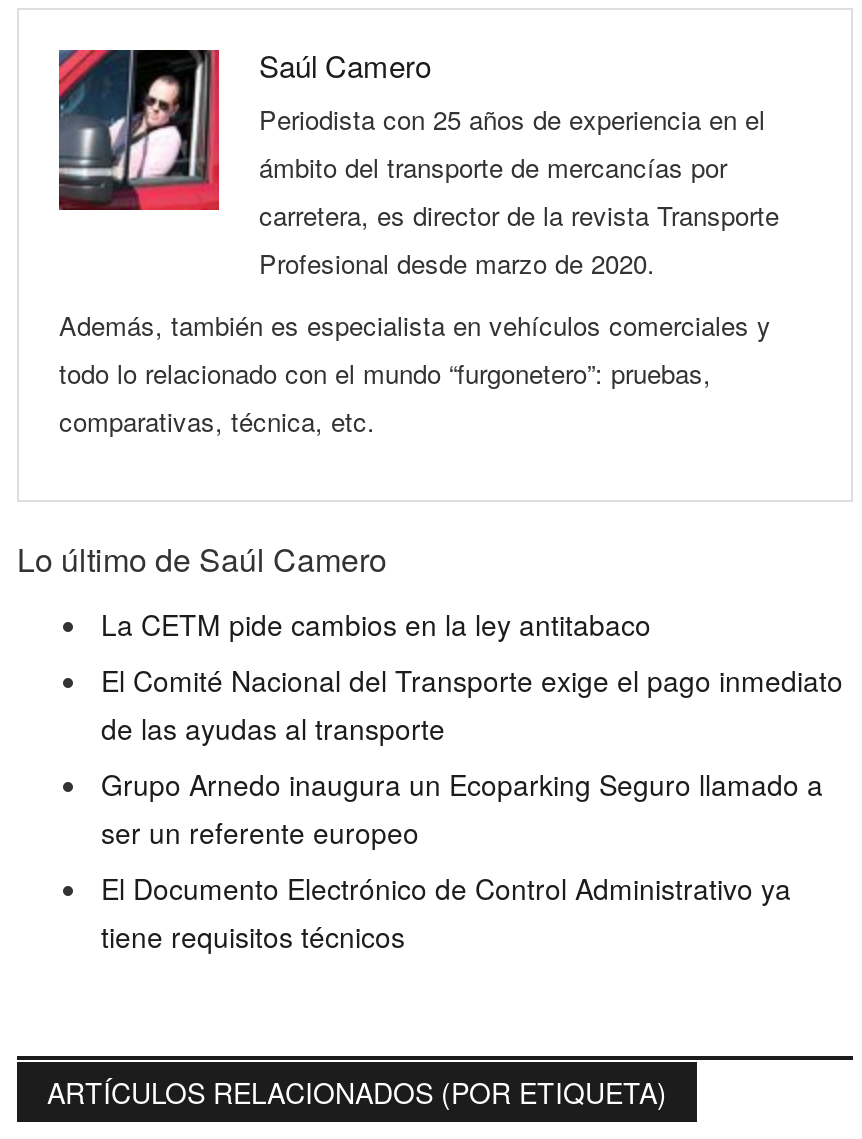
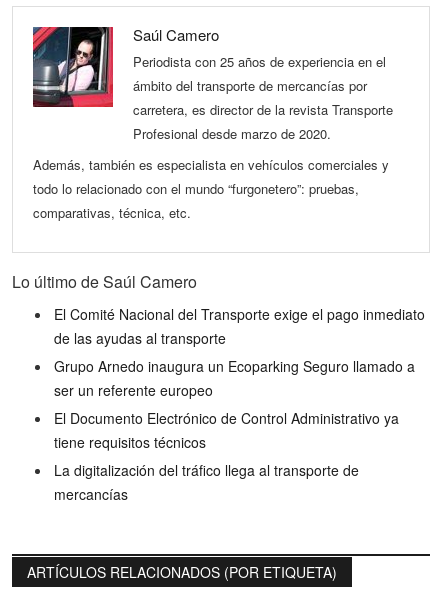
- La CETM pide cambios en la ley antitabaco

moved up: El Comité Nacional del Transporte exige el pago inmediato | de las ayudas al transporte | Grupo Arnedo inaugura un Ecoparking Seguro llamado a | ser un referente europeo | El Documento Electrónico de Control Administrativo ya | tiene requisitos técnicos

+ La digitalización del tráfico llega al transporte de
+ mercancías
